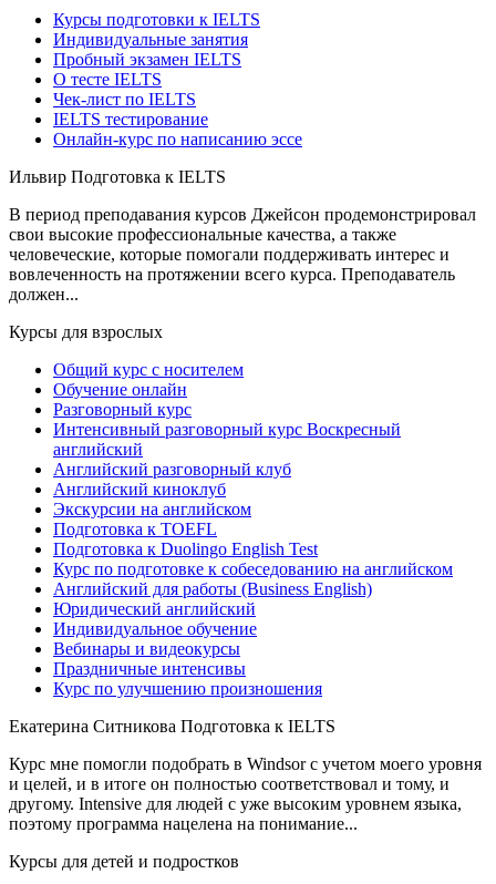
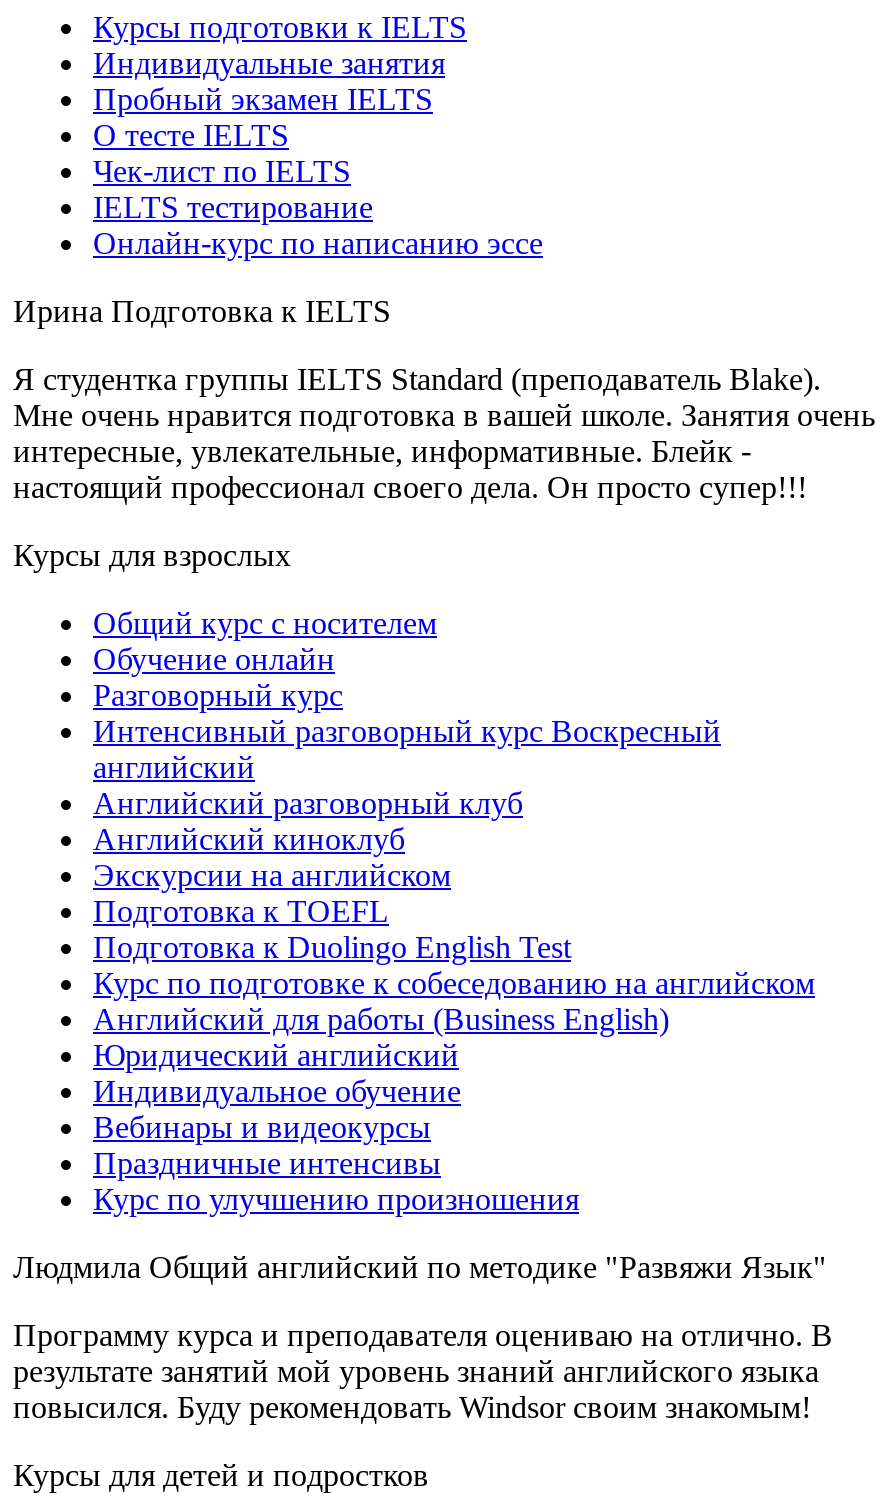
- Ильвир Подготовка к IELTS
+ Ирина Подготовка к IELTS

- В период преподавания курсов Джейсон продемонстрировал
- свои высокие профессиональные качества, а также
- человеческие, которые помогали поддерживать интерес и
- вовлеченность на протяжении всего курса. Преподаватель
- должен...
+ Я студентка группы IELTS Standard (преподаватель Blake).
+ Мне очень нравится подготовка в вашей школе. Занятия очень
+ интересные, увлекательные, информативные. Блейк -
+ настоящий профессионал своего дела. Он просто супер!!!

- Екатерина Ситникова Подготовка к IELTS
+ Людмила Общий английский по методике "Развяжи Язык"

- Курс мне помогли подобрать в Windsor с учетом моего уровня
- и целей, и в итоге он полностью соответствовал и тому, и
- другому. Intensive для людей с уже высоким уровнем языка,
- поэтому программа нацелена на понимание...
+ Программу курса и преподавателя оцениваю на отлично. В
+ результате занятий мой уровень знаний английского языка
+ повысился. Буду рекомендовать Windsor своим знакомым!
